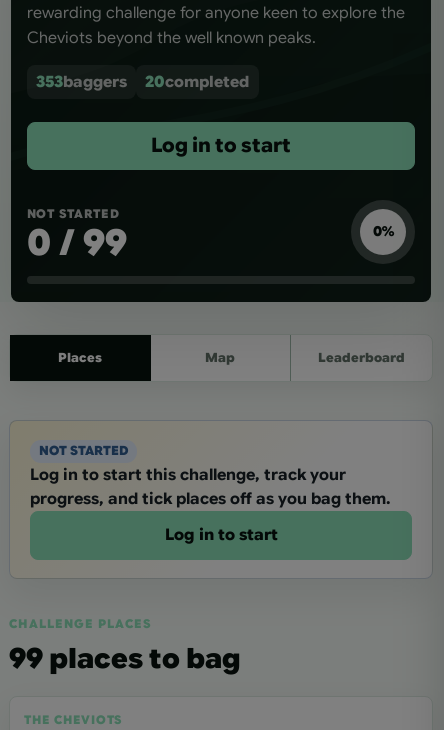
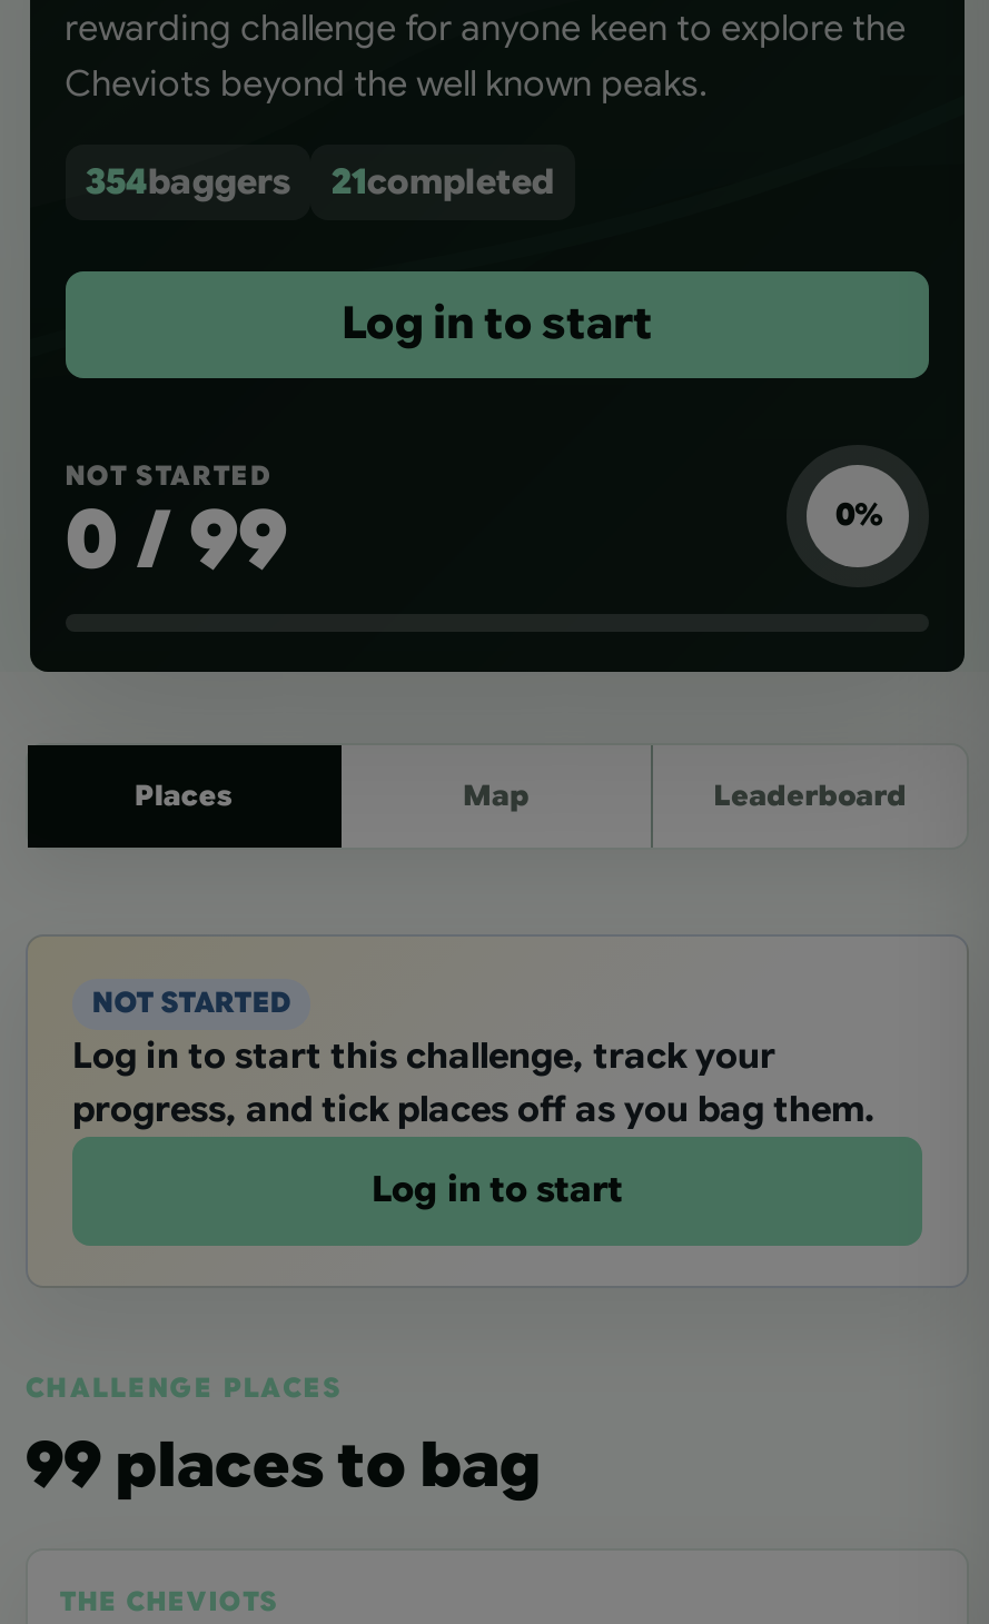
- 353baggers
+ 354baggers

- 20completed
+ 21completed
